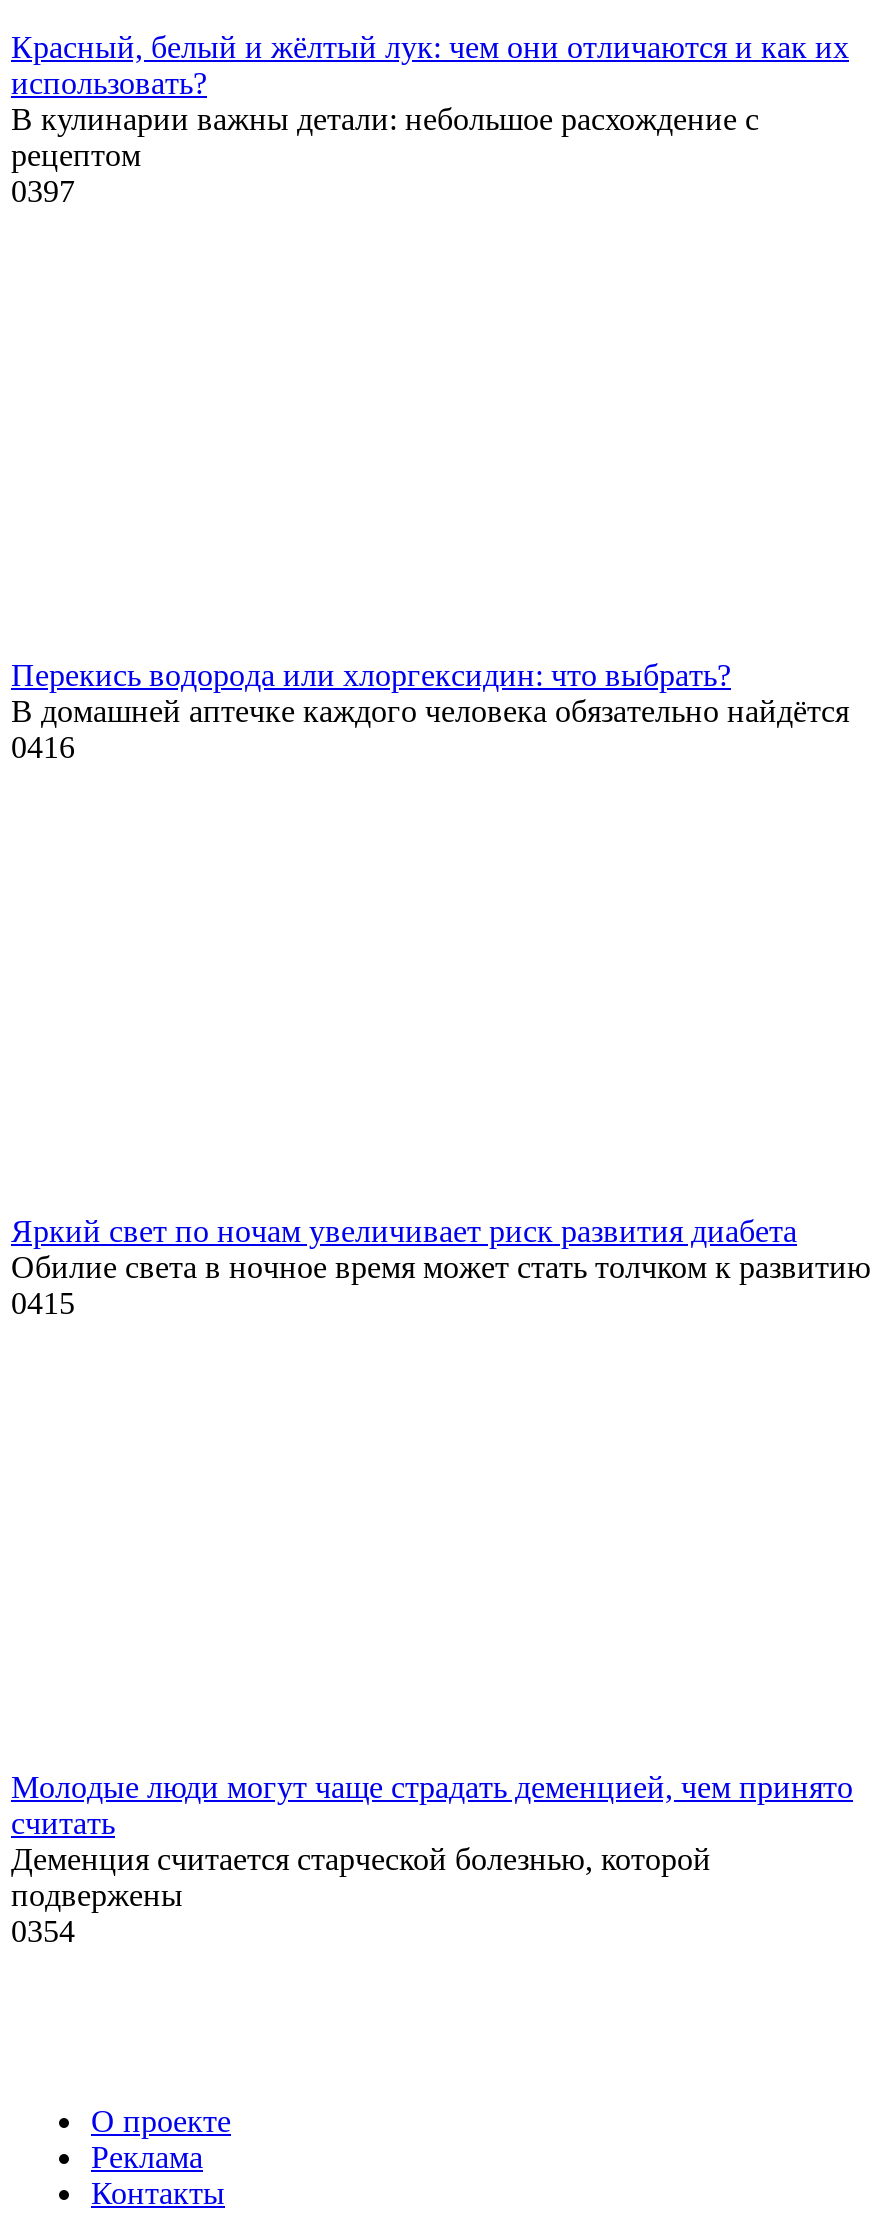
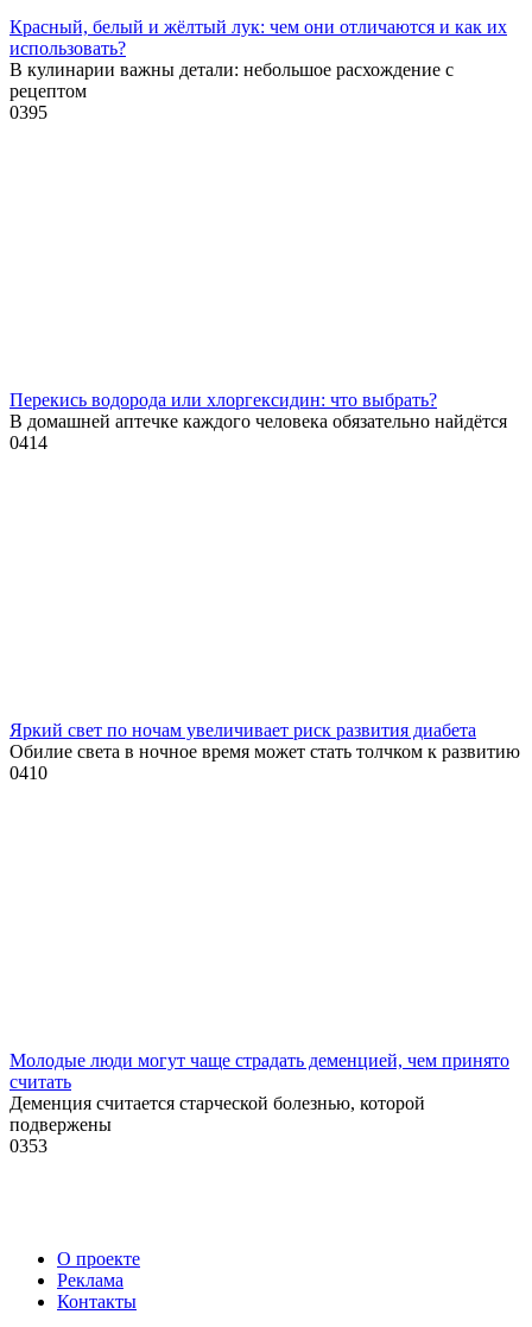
- 0397
+ 0395

- 0416
+ 0414

- 0415
+ 0410

- 0354
+ 0353
